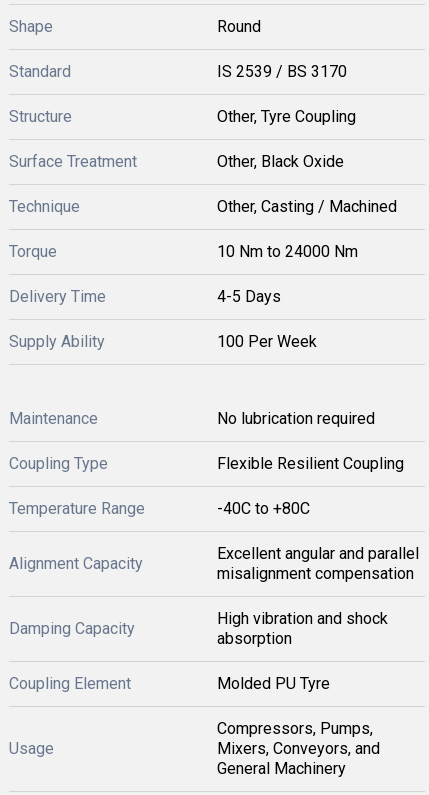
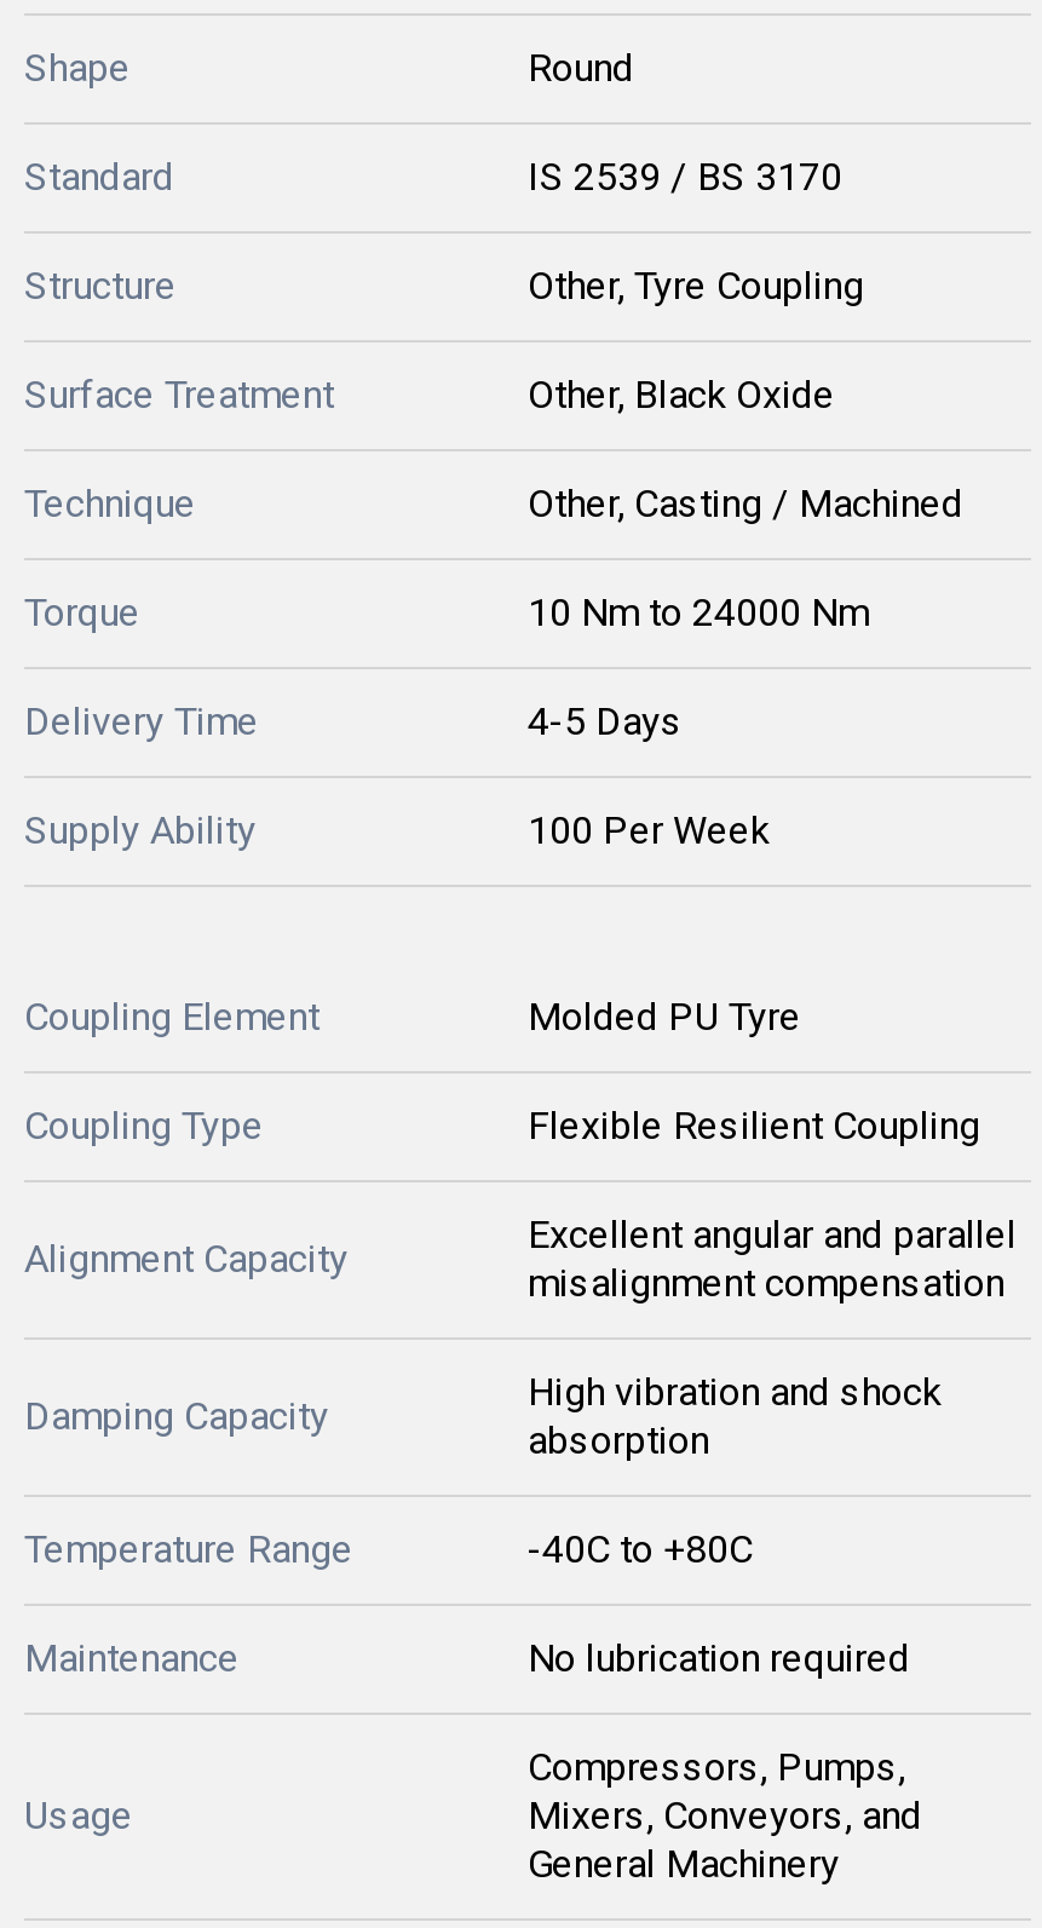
moved down: Maintenance | No lubrication required

moved down: Temperature Range | -40C to +80C

moved up: Alignment Capacity | Excellent angular and parallel | misalignment compensation | Damping Capacity | High vibration and shock | absorption

moved up: Coupling Element | Molded PU Tyre
